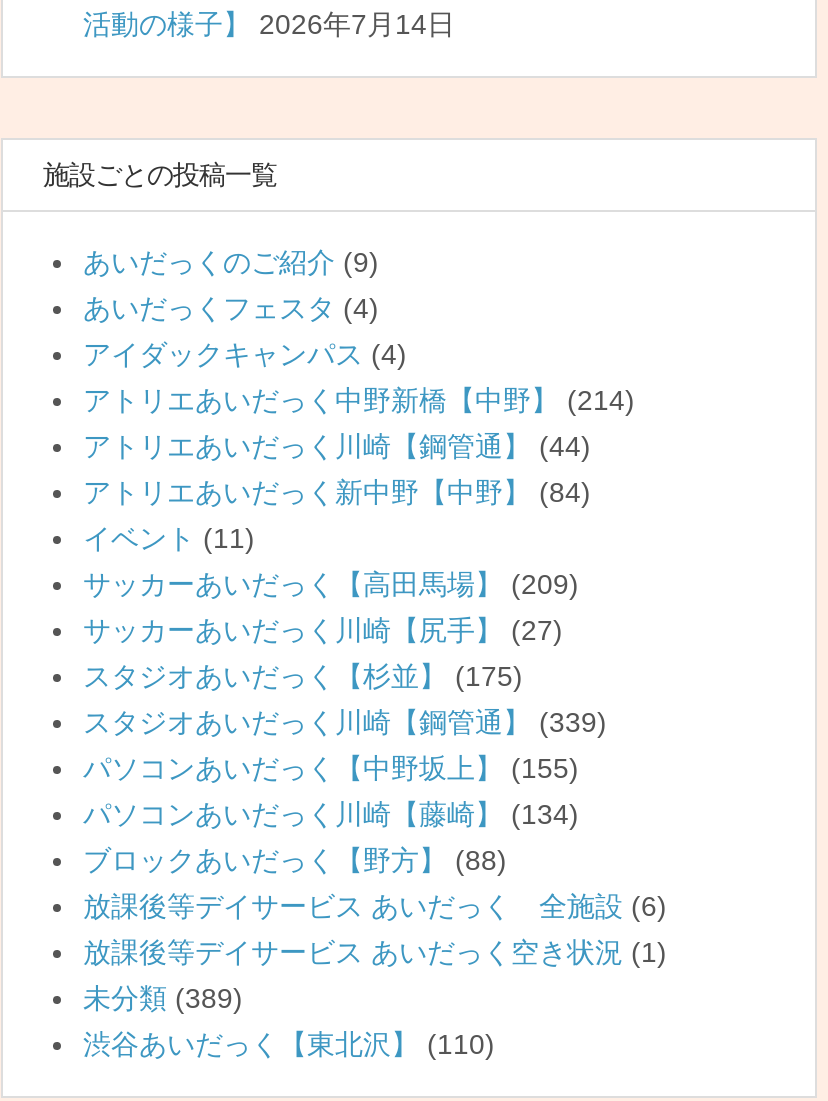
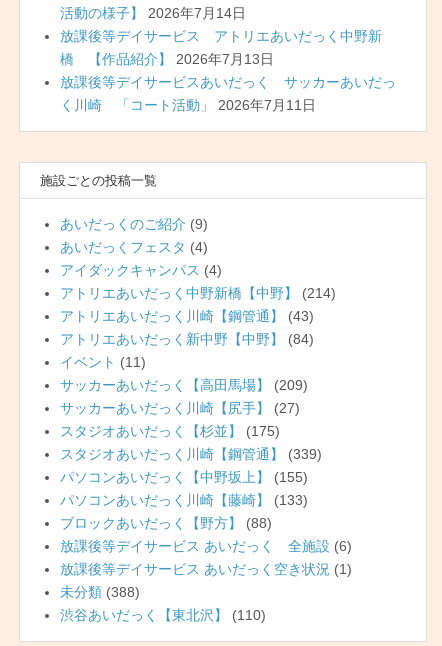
+ 放課後等デイサービス アトリエあいだっく中野新
+ 橋 【作品紹介】 2026年7月13日
+ 放課後等デイサービスあいだっく サッカーあいだっ
+ く川崎 「コート活動」 2026年7月11日

- アトリエあいだっく川崎【鋼管通】(44)
+ アトリエあいだっく川崎【鋼管通】(43)

- パソコンあいだっく川崎【藤崎】(134)
+ パソコンあいだっく川崎【藤崎】(133)

- 未分類(389)
+ 未分類(388)
